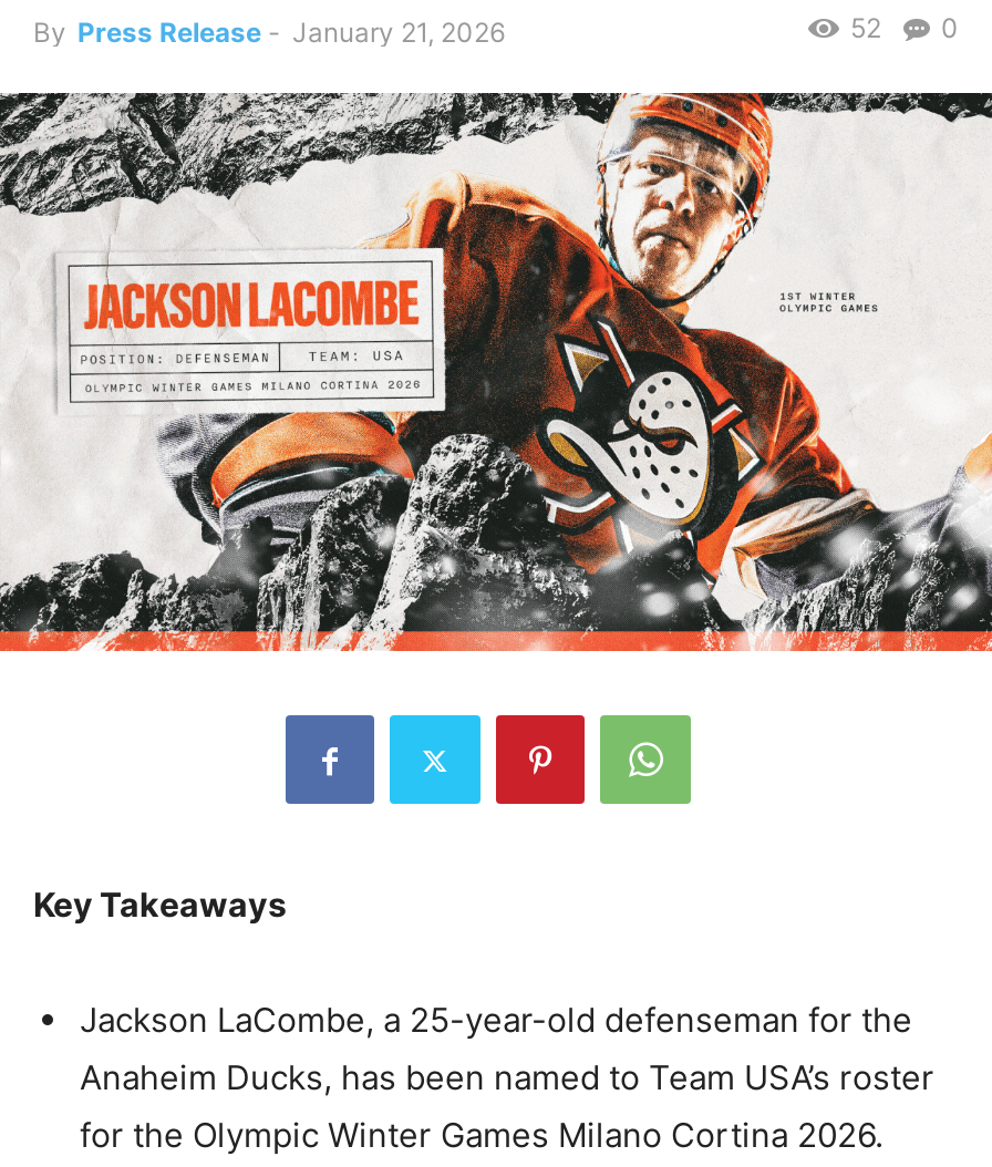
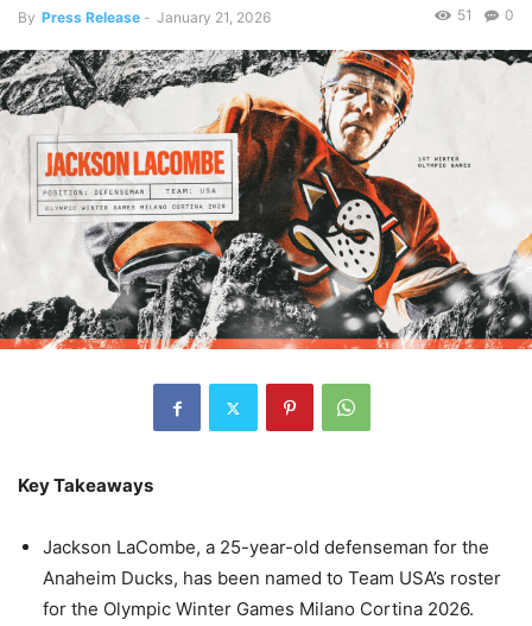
- 52 0
+ 51 0
